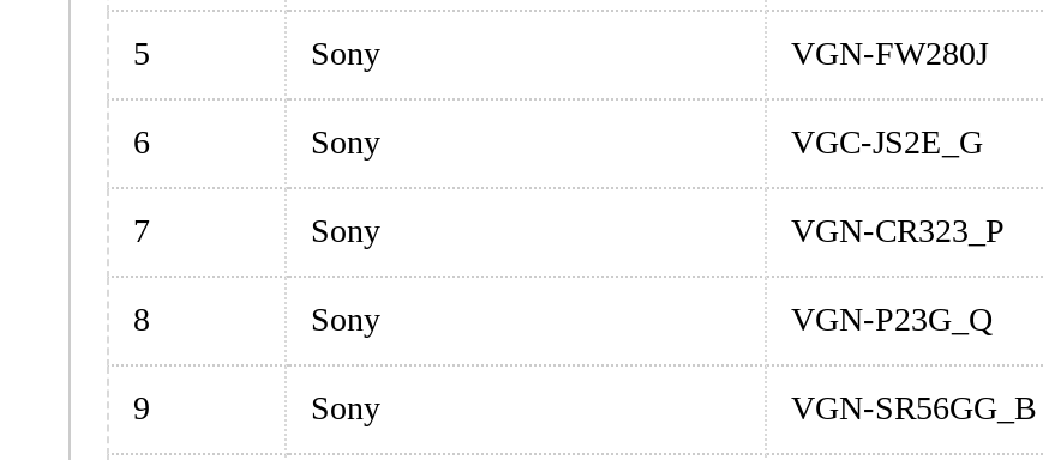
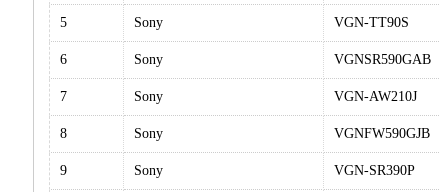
- VGN-FW280J
+ VGN-TT90S

- VGC-JS2E_G
+ VGNSR590GAB

- VGN-CR323_P
+ VGN-AW210J

- VGN-P23G_Q
+ VGNFW590GJB

- VGN-SR56GG_B
+ VGN-SR390P
